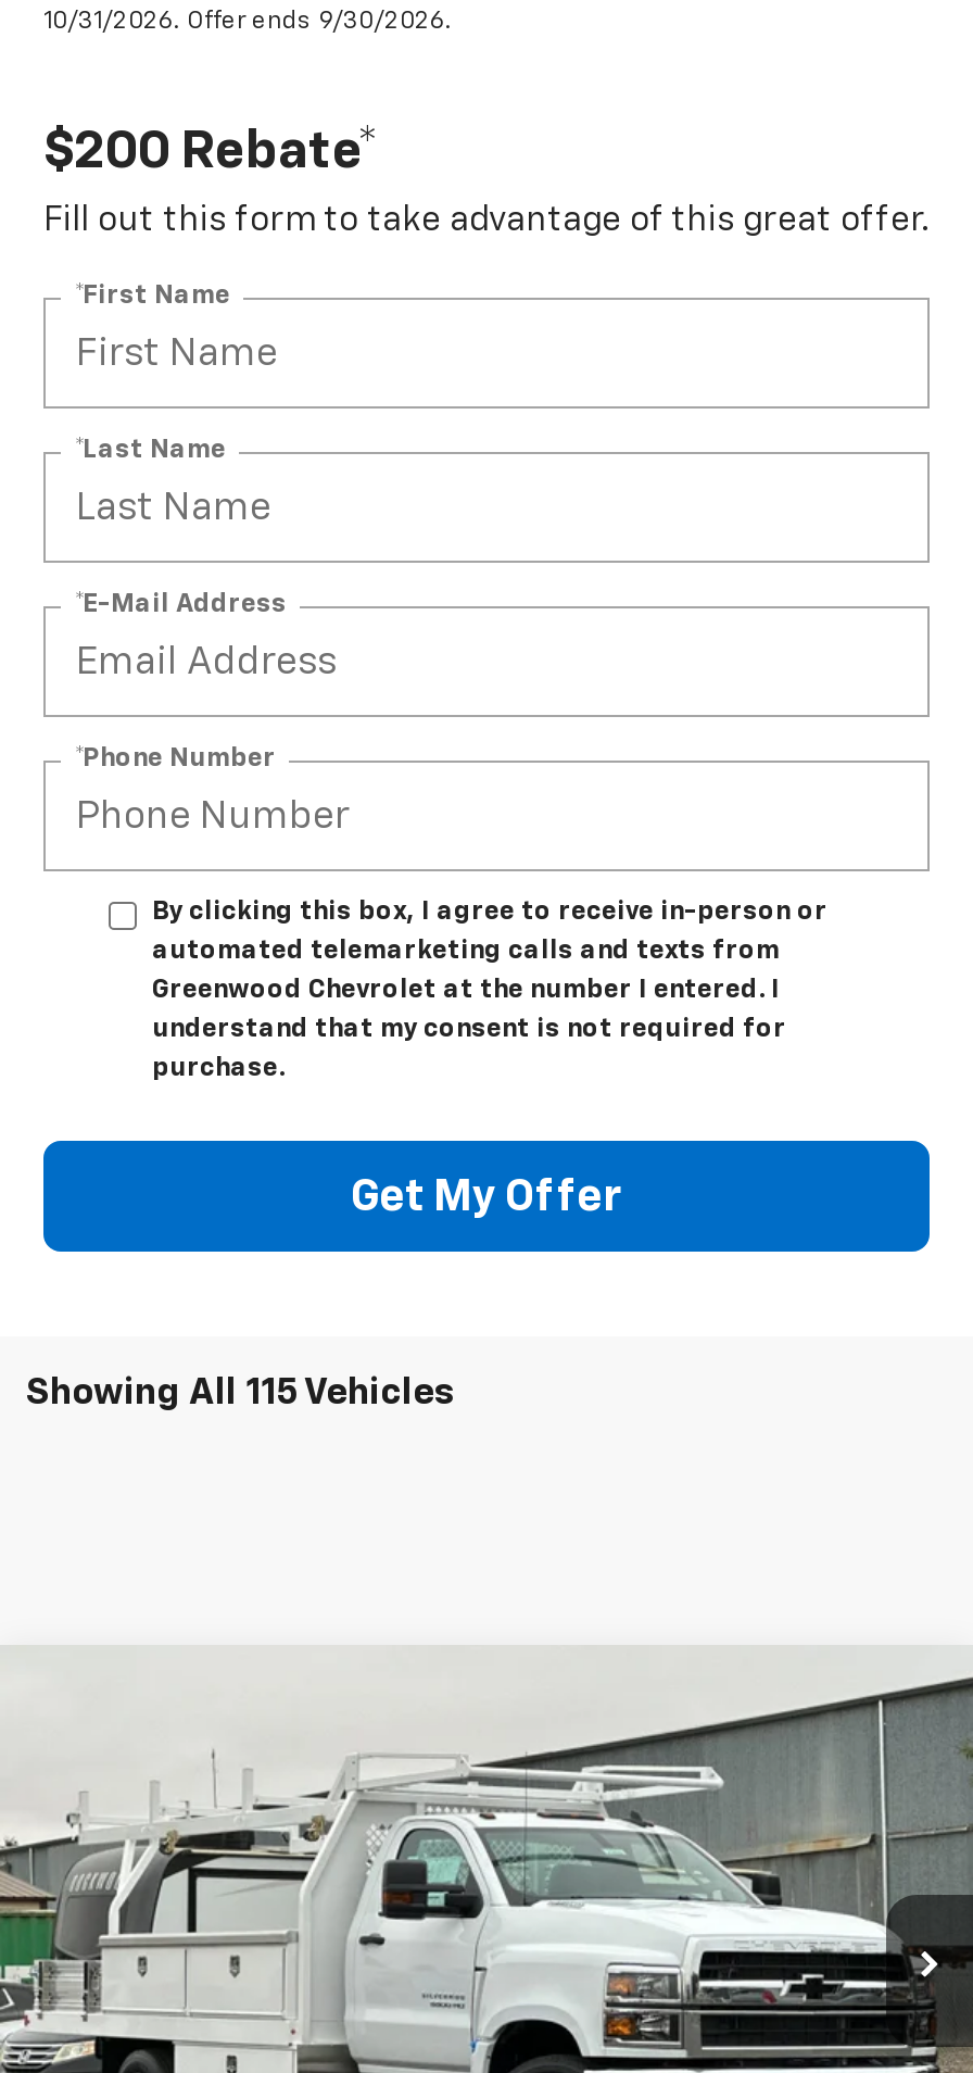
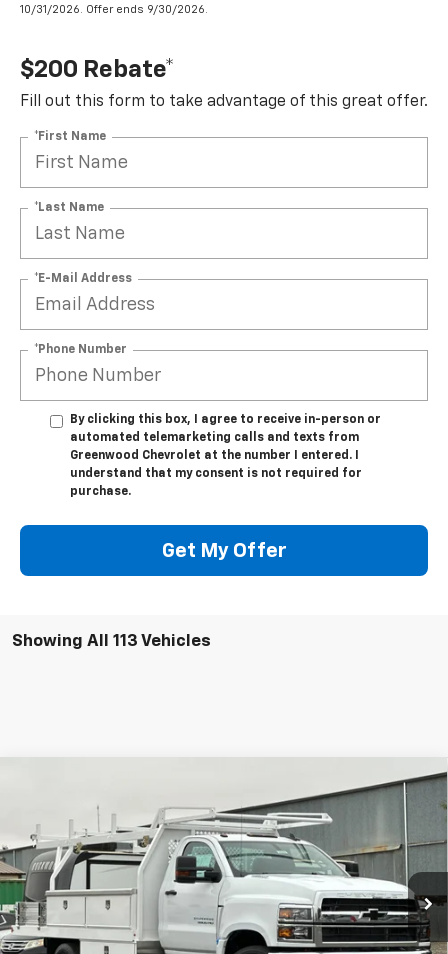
- Showing All 115 Vehicles
+ Showing All 113 Vehicles
